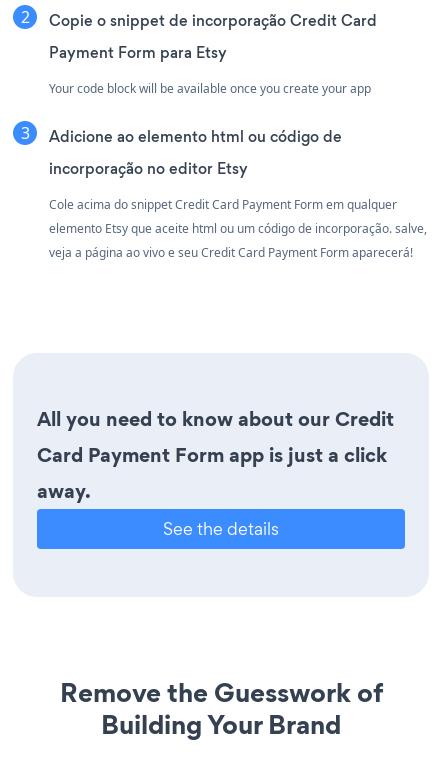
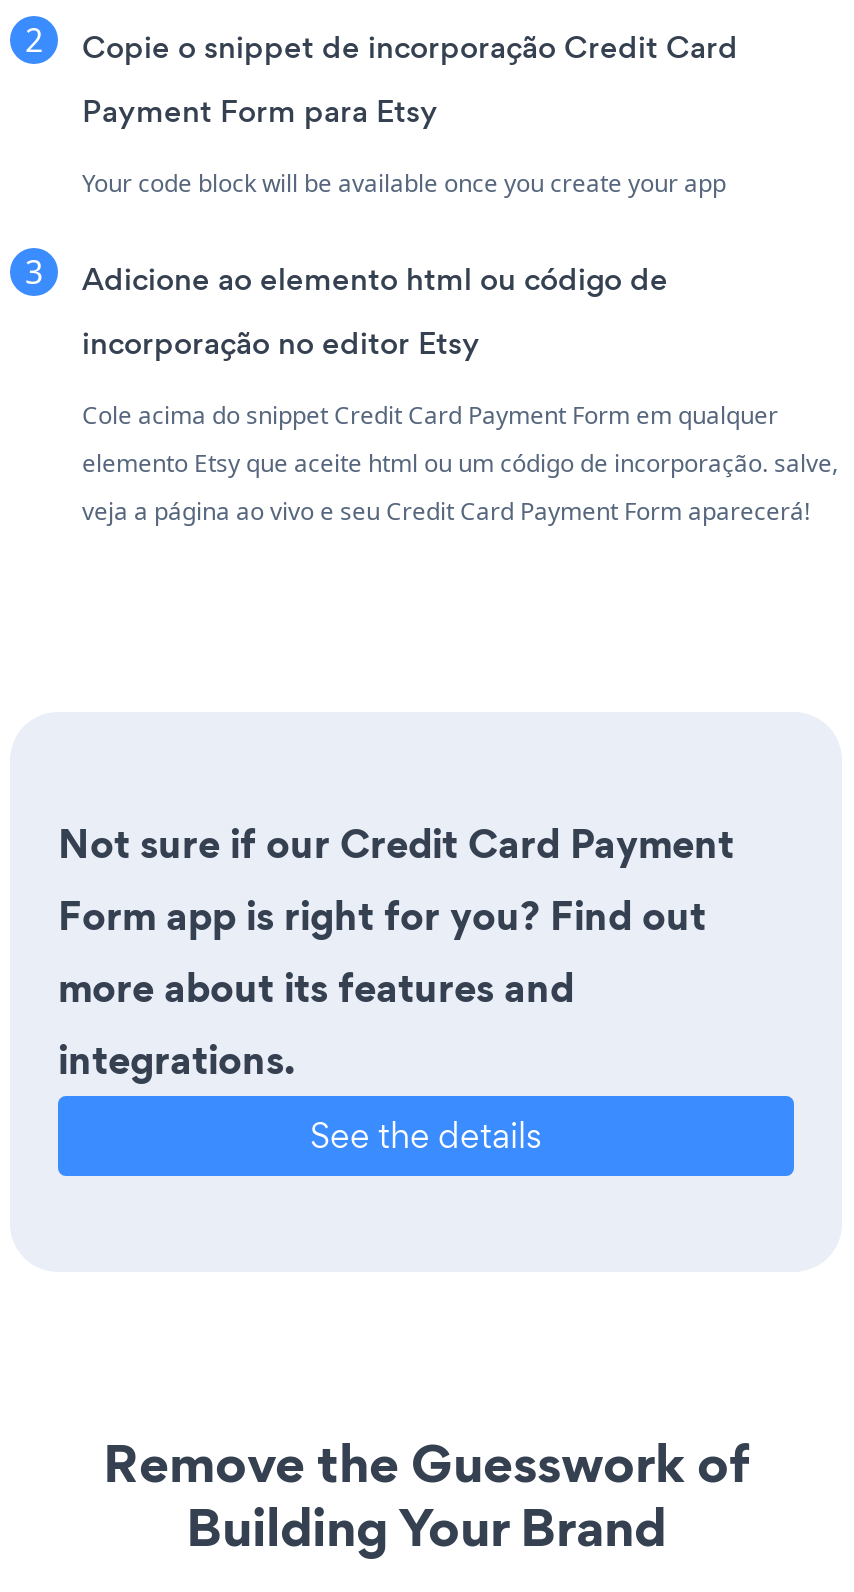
- All you need to know about our Credit
- Card Payment Form app is just a click
- away.
+ Not sure if our Credit Card Payment
+ Form app is right for you? Find out
+ more about its features and
+ integrations.
